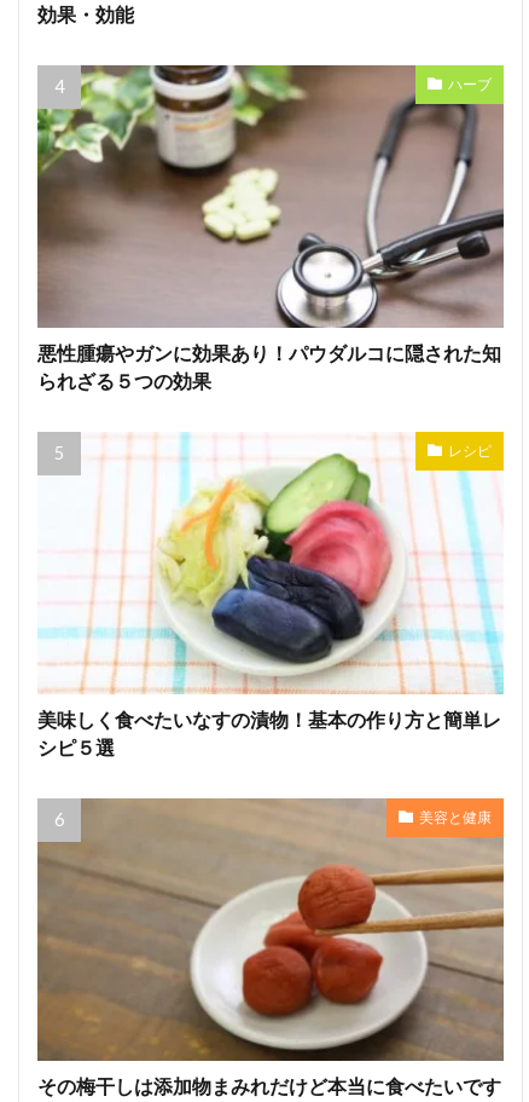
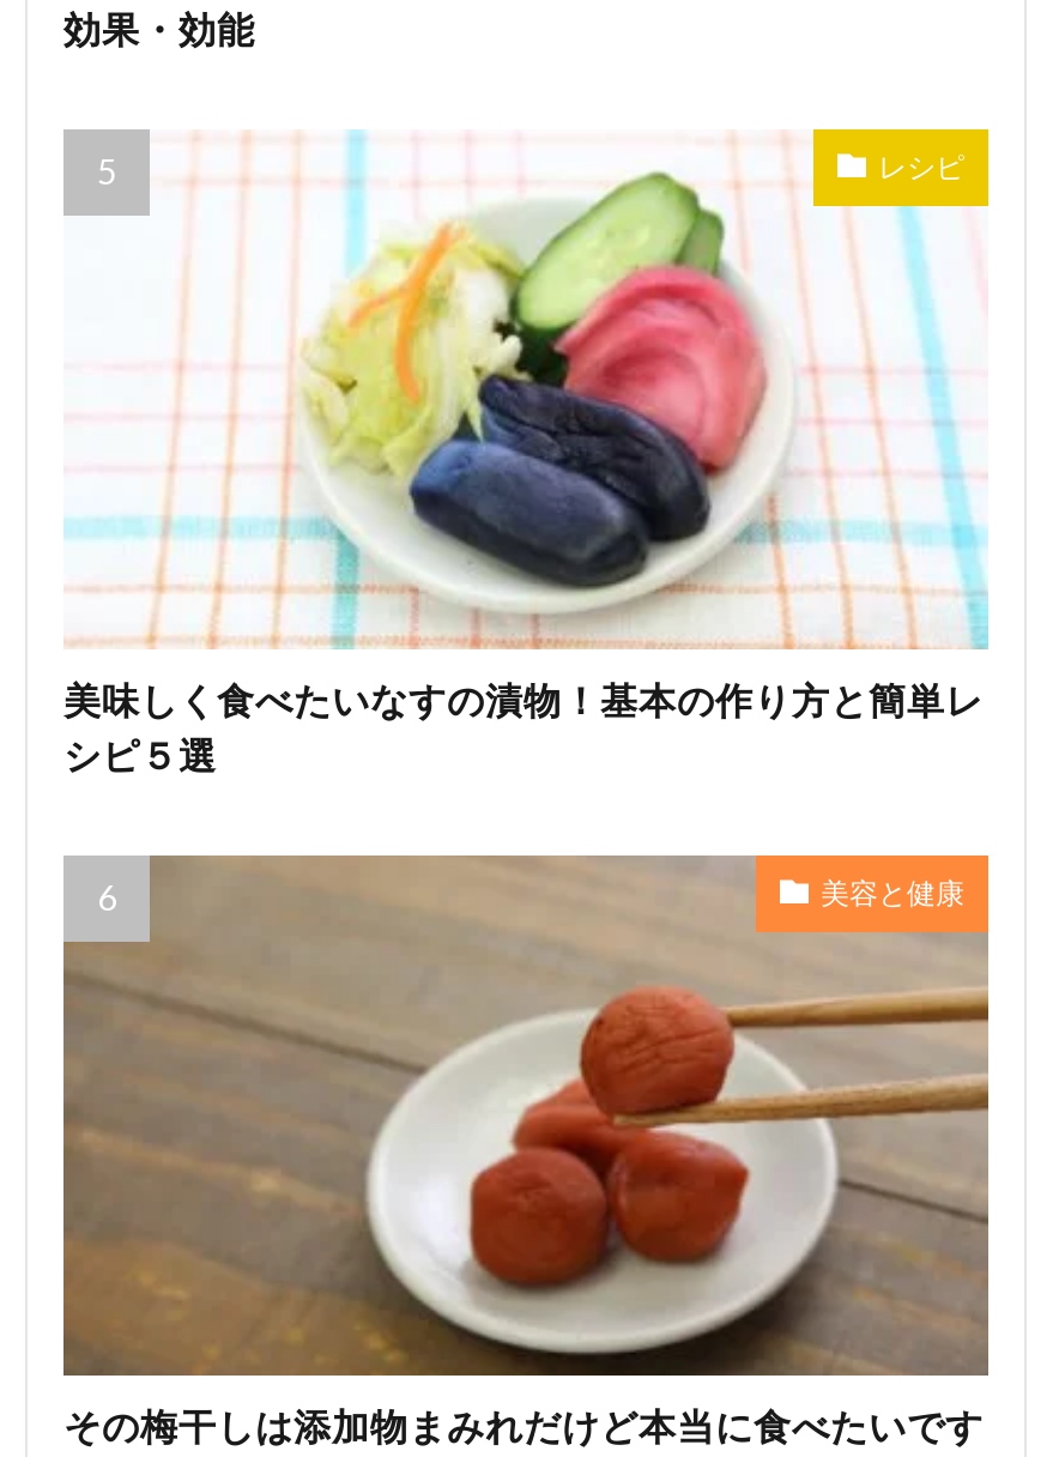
- [image]
- ハーブ

- 悪性腫瘍やガンに効果あり！パウダルコに隠された知
- られざる５つの効果
